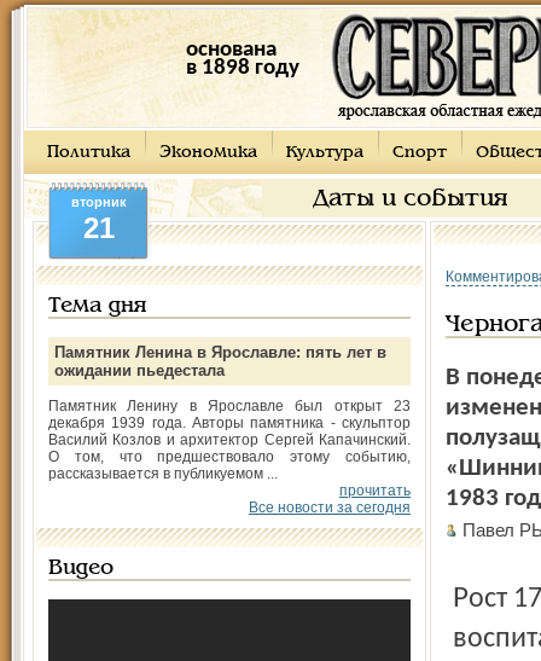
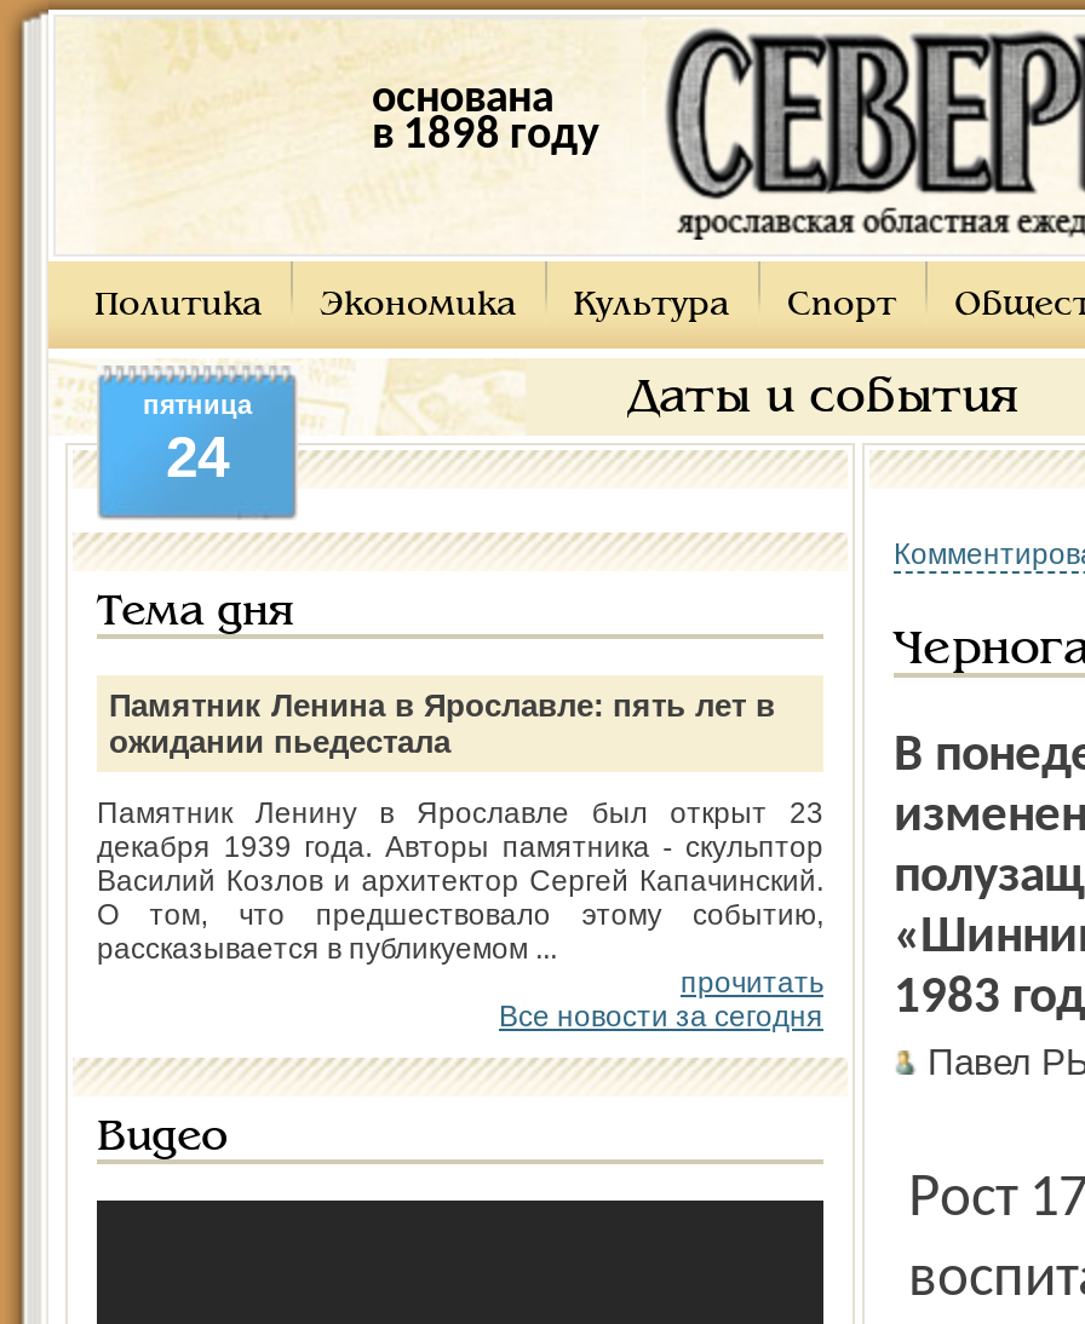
- вторник
- 21
+ пятница
+ 24
